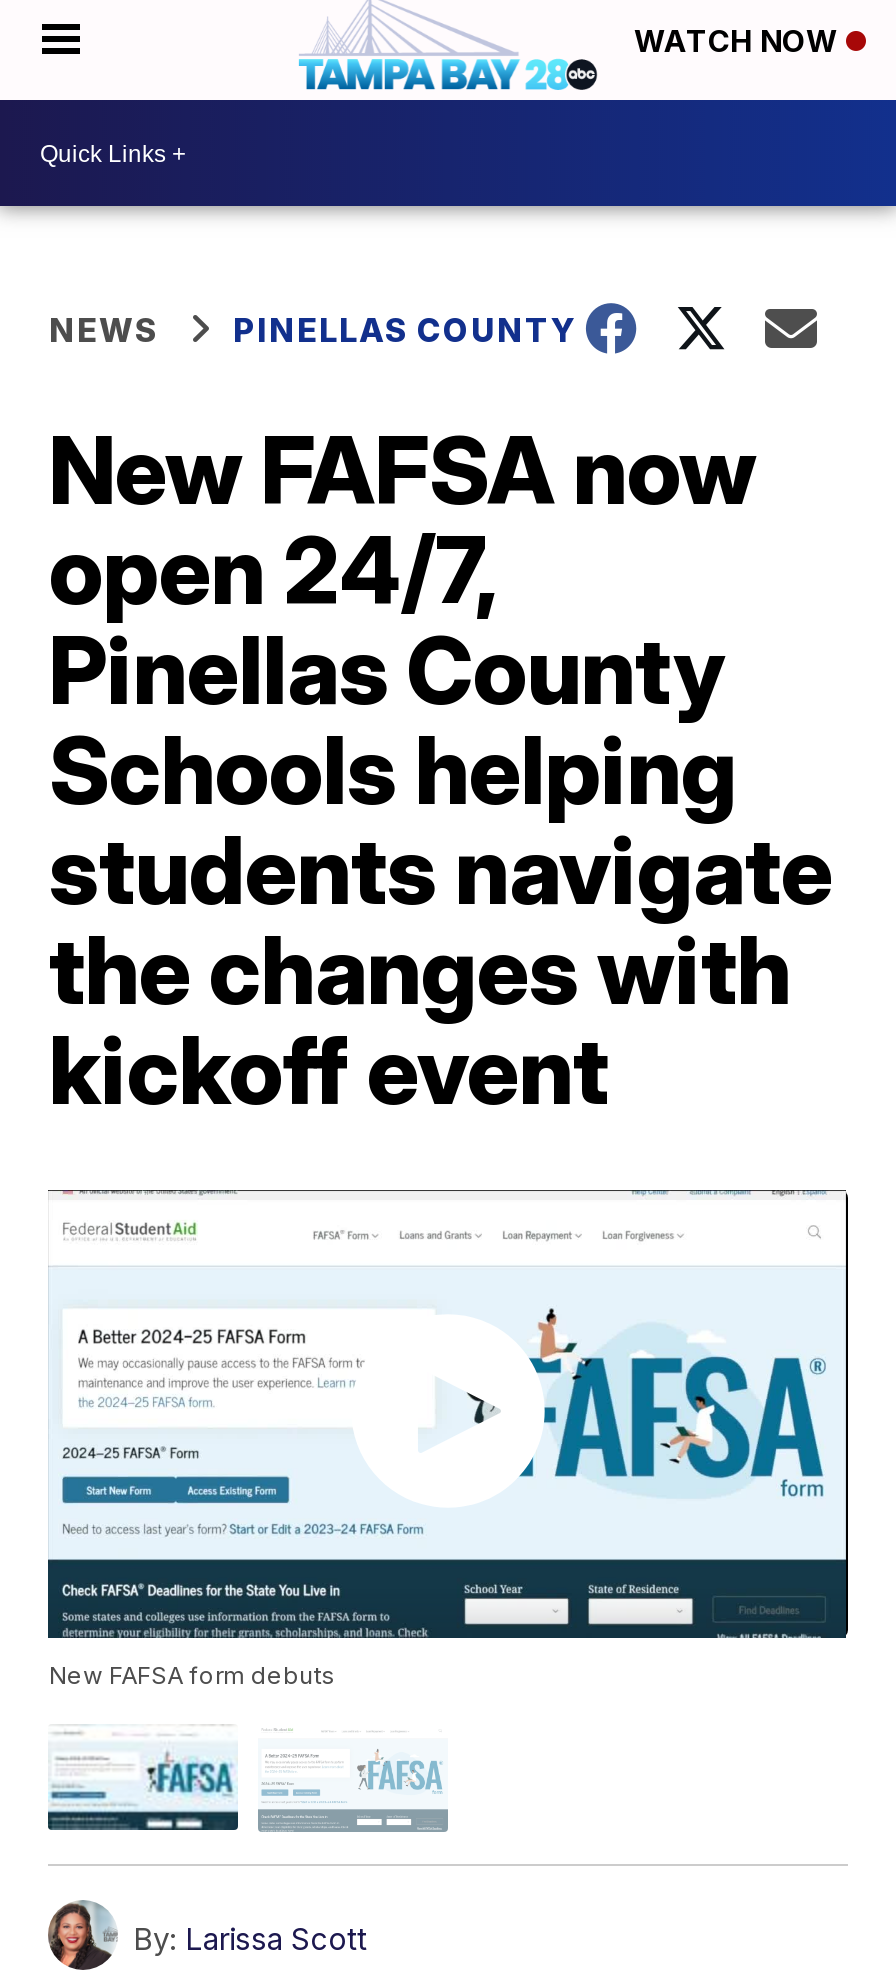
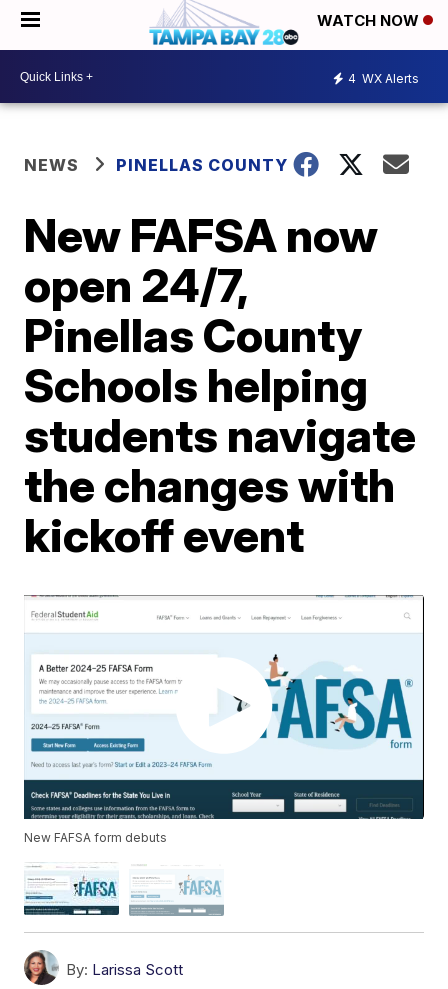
+ 4 WX Alerts
